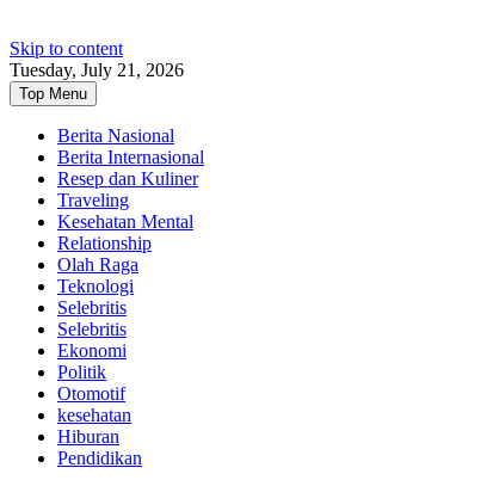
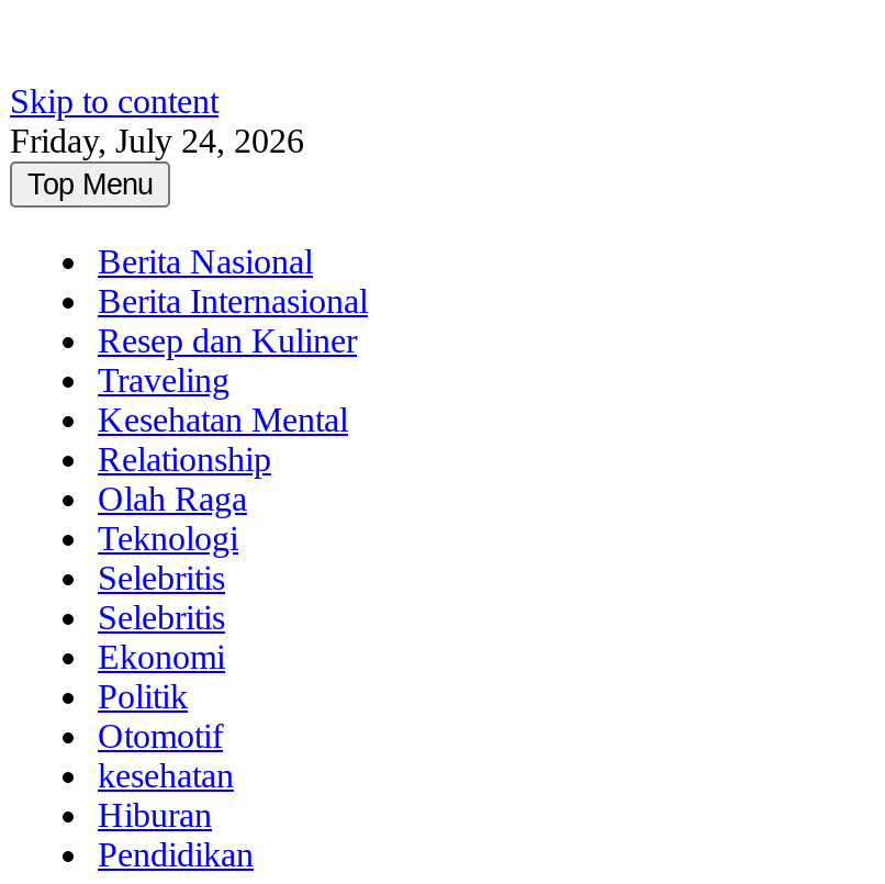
- Tuesday, July 21, 2026
+ Friday, July 24, 2026
